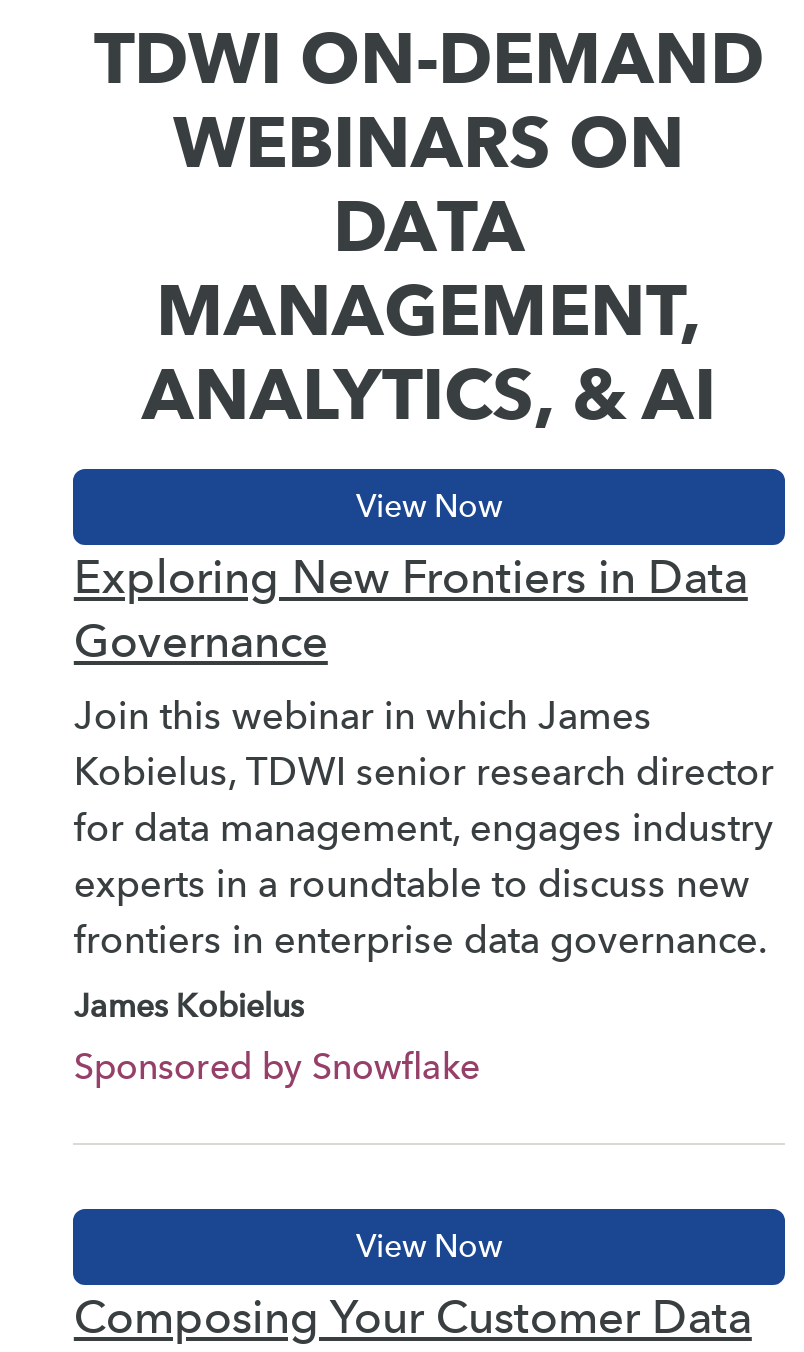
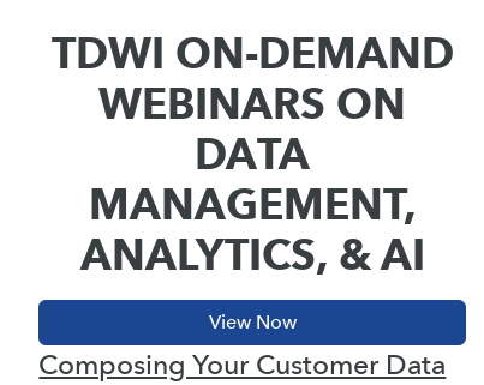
- Exploring New Frontiers in Data
- Governance
- Join this webinar in which James
- Kobielus, TDWI senior research director
- for data management, engages industry
- experts in a roundtable to discuss new
- frontiers in enterprise data governance.
- James Kobielus
- Sponsored by Snowflake
